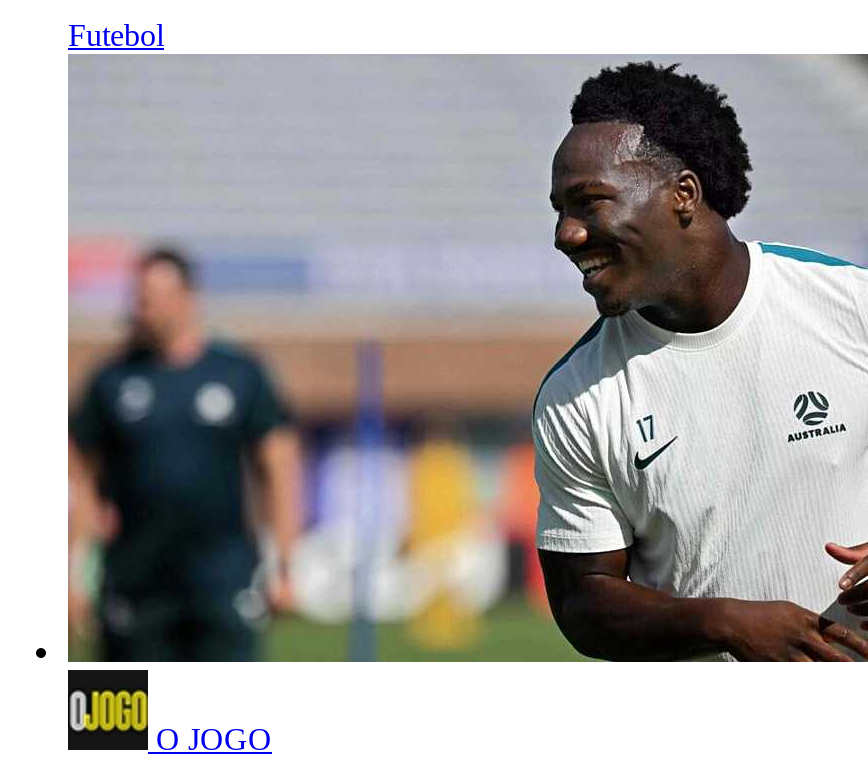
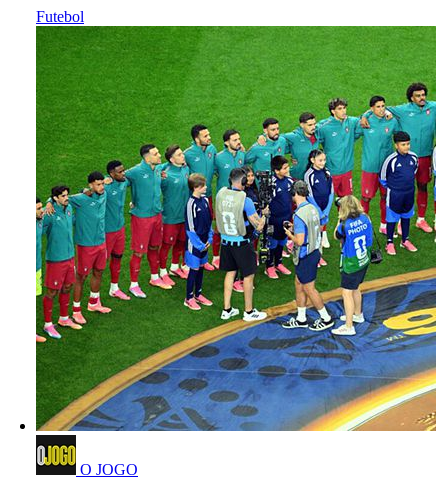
- [image]
+ [image]
